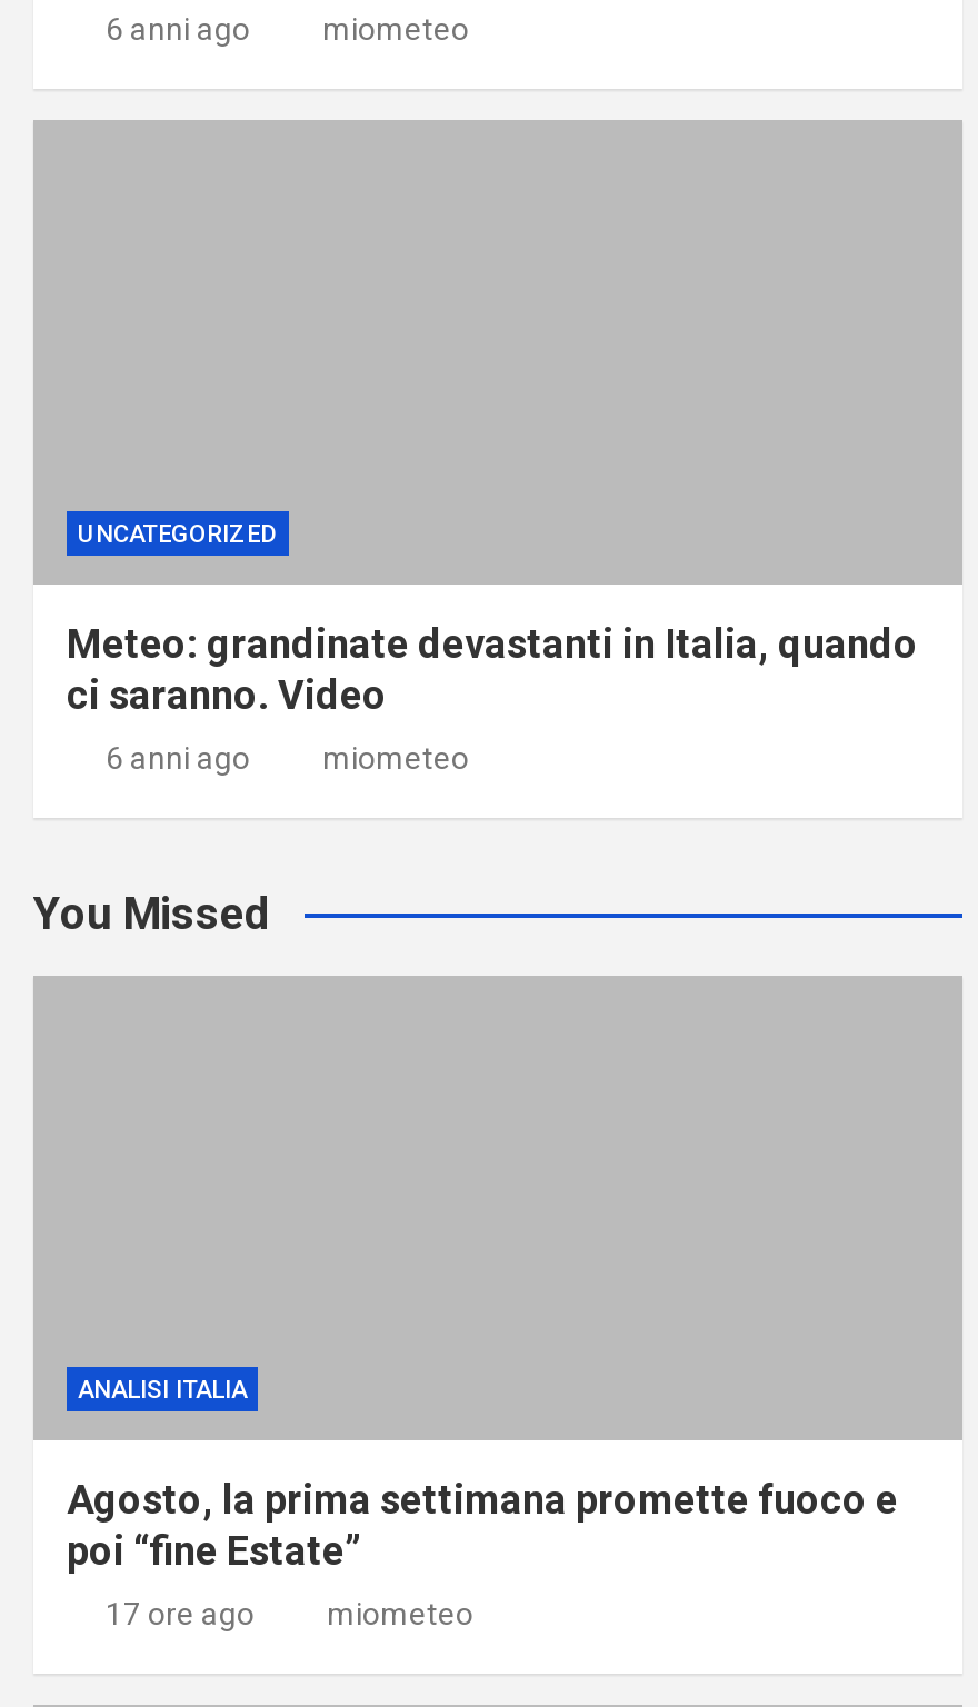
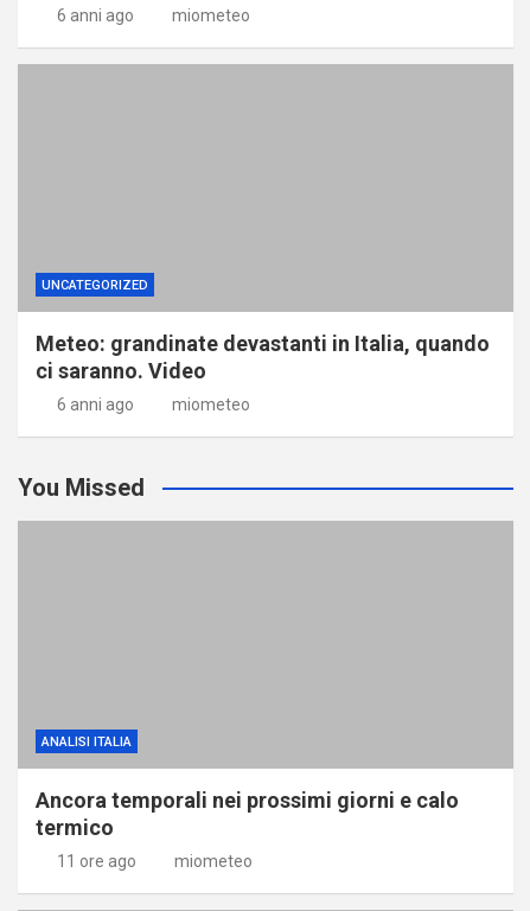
- Agosto, la prima settimana promette fuoco e
- poi “fine Estate”
+ Ancora temporali nei prossimi giorni e calo
+ termico

- 17 ore ago
+ 11 ore ago
